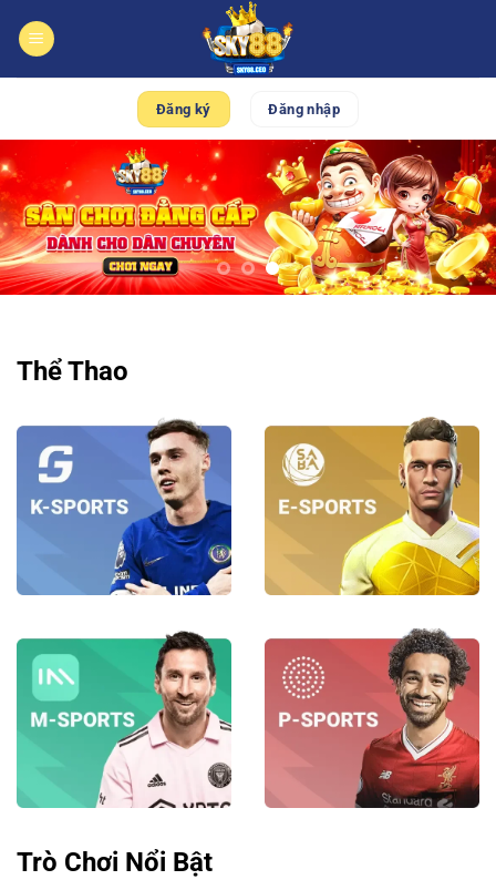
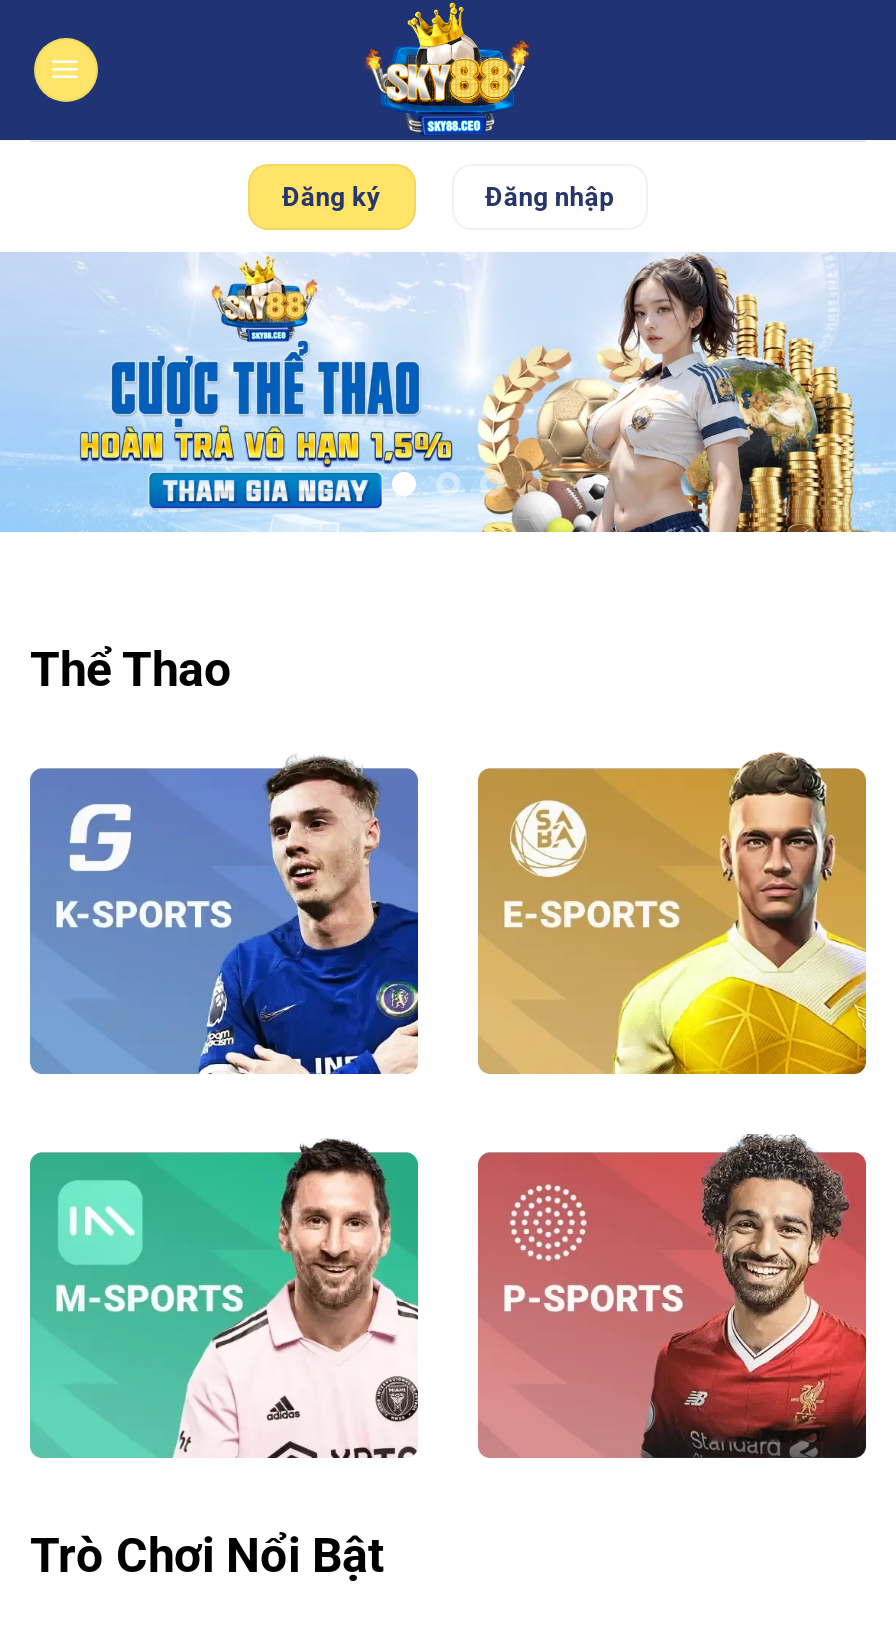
- [image]
+ [image]
